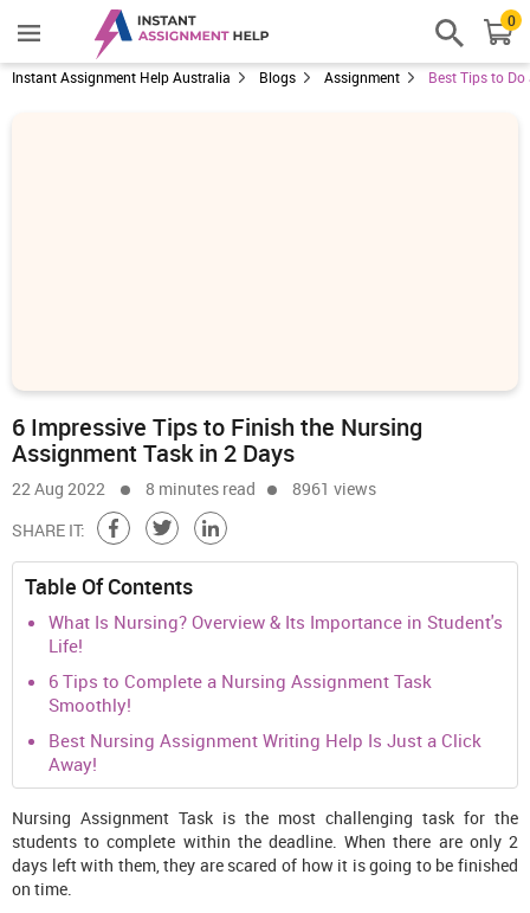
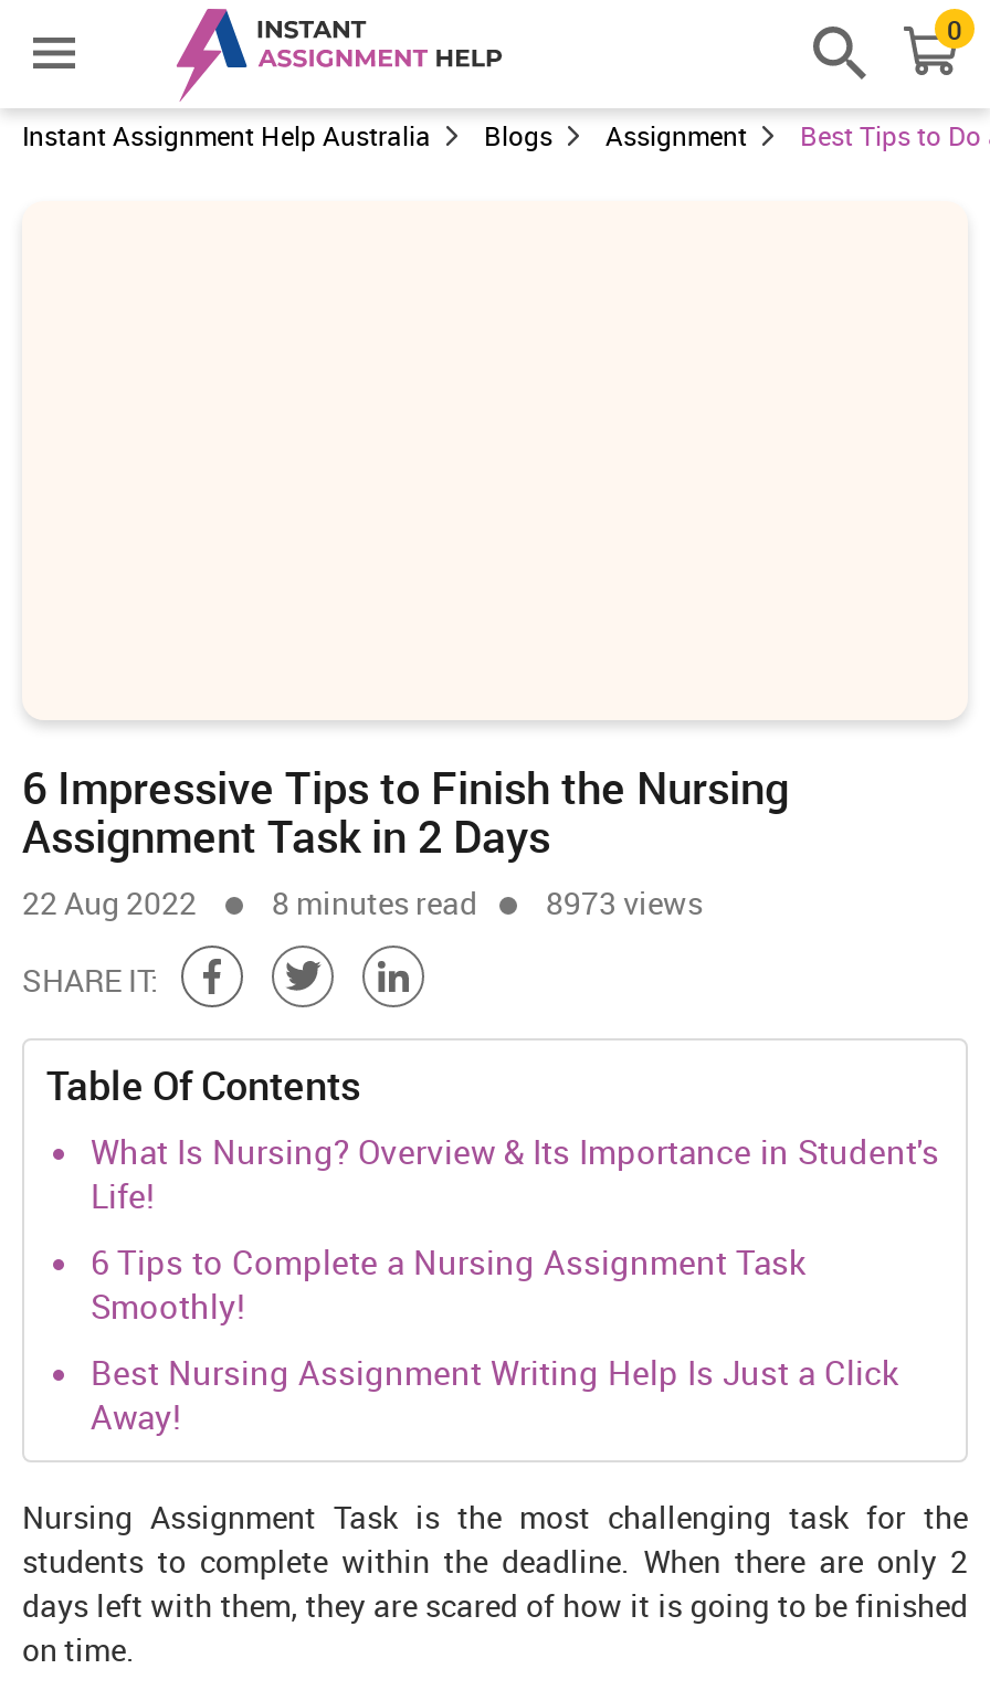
- 22 Aug 2022 8 minutes read 8961 views
+ 22 Aug 2022 8 minutes read 8973 views
